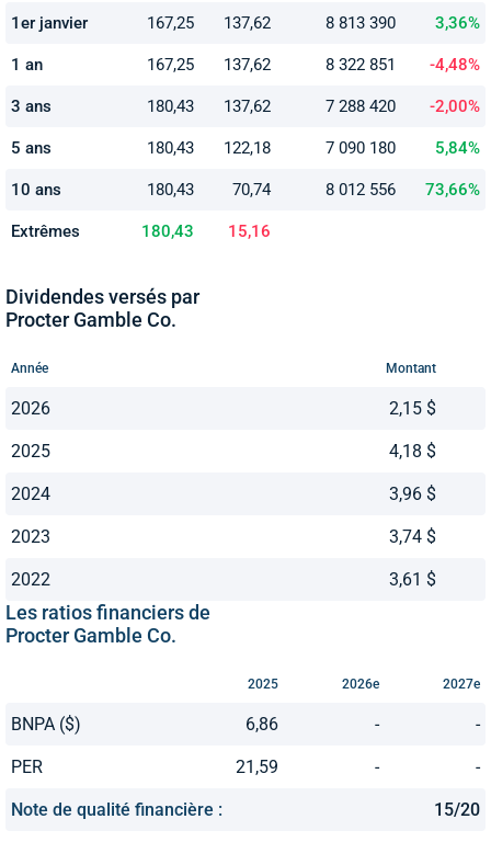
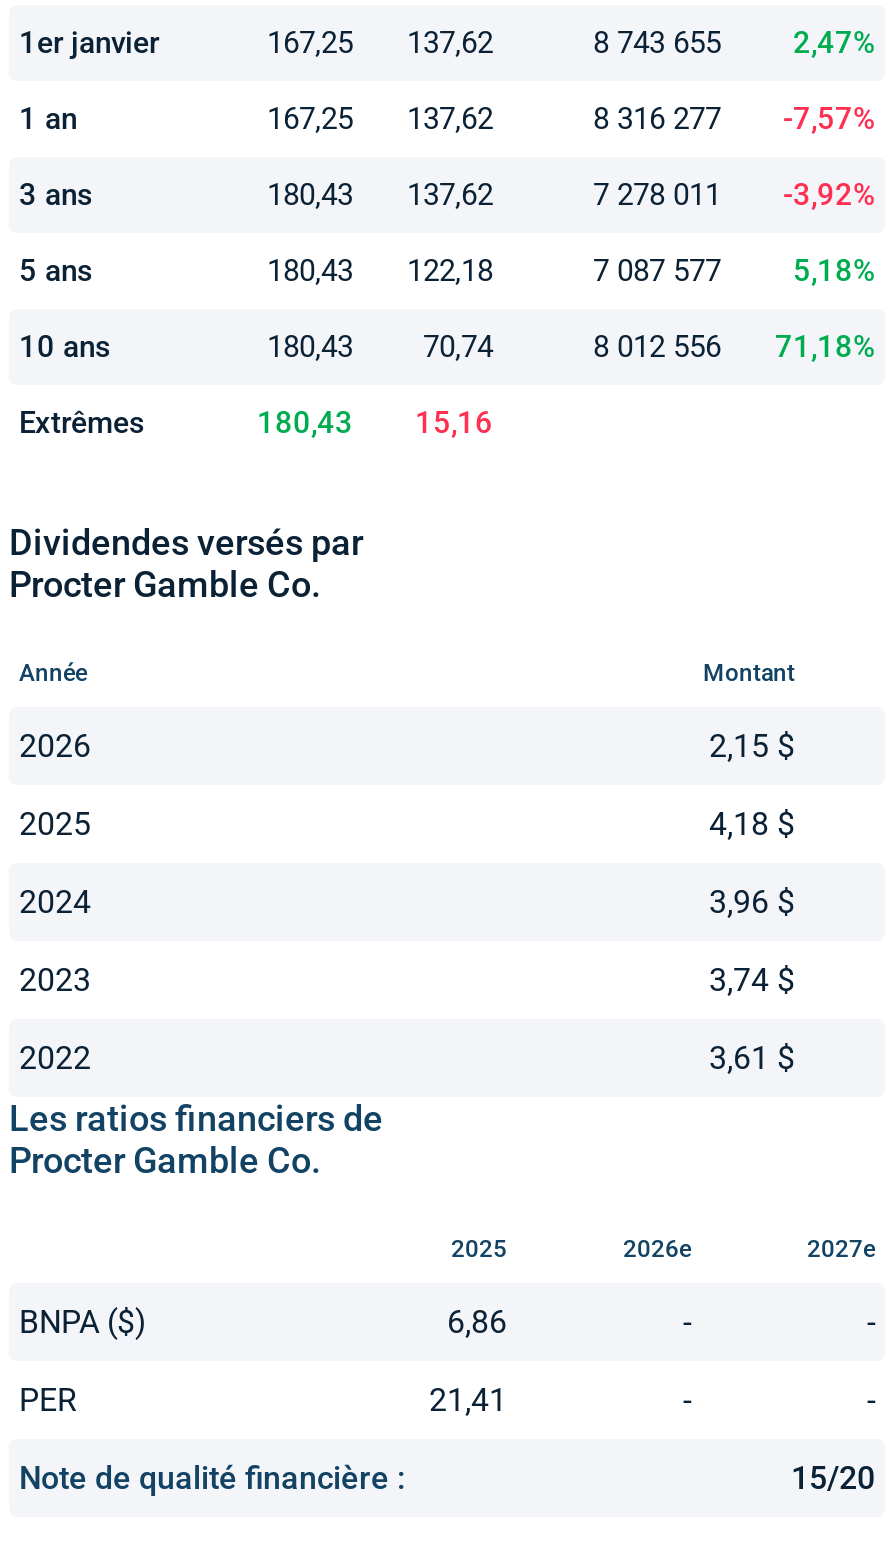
- 8 813 390
+ 8 743 655

- 3,36%
+ 2,47%

- 8 322 851
+ 8 316 277

- -4,48%
+ -7,57%

- 7 288 420
+ 7 278 011

- -2,00%
+ -3,92%

- 7 090 180
+ 7 087 577

- 5,84%
+ 5,18%

- 8 012 556 73,66%
+ 8 012 556 71,18%

- 21,59
+ 21,41
